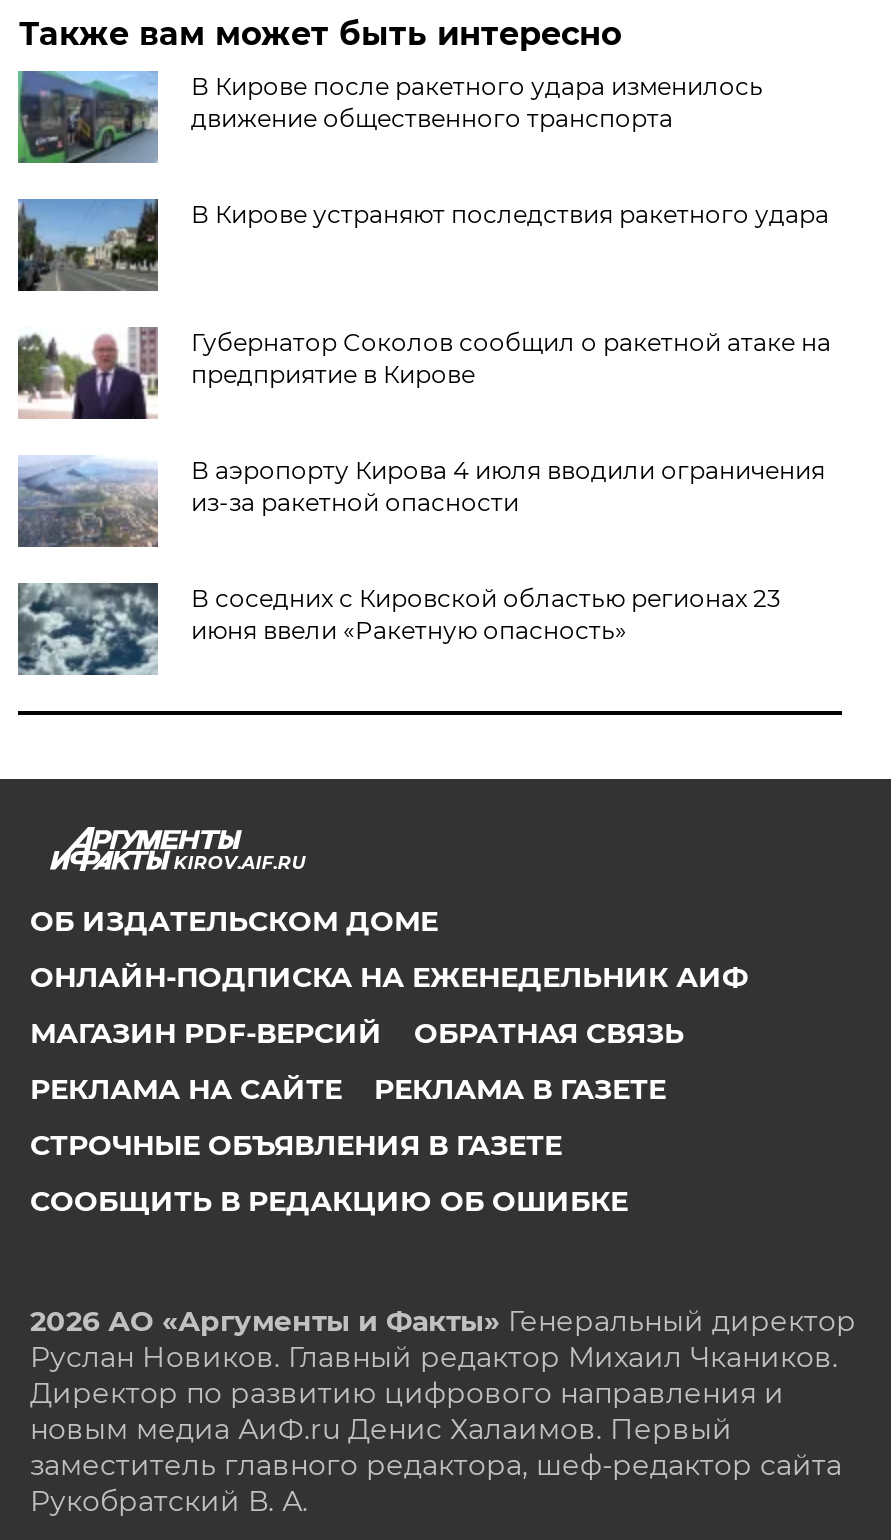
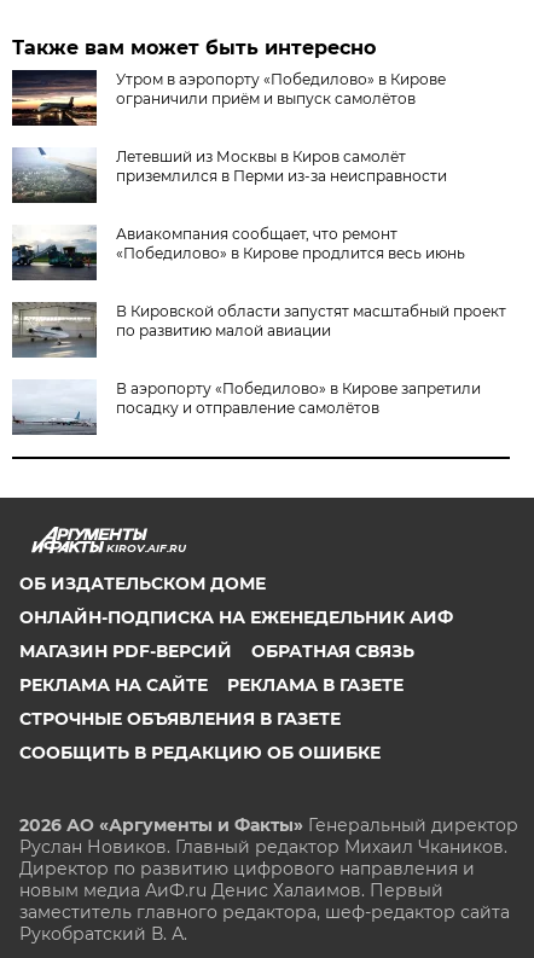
- [image]
- В Кирове после ракетного удара изменилось
- движение общественного транспорта
+ [image]
+ Утром в аэропорту «Победилово» в Кирове
+ ограничили приём и выпуск самолётов

- [image]
- В Кирове устраняют последствия ракетного удара
+ [image]
+ Летевший из Москвы в Киров самолёт
+ приземлился в Перми из-за неисправности

- [image]
- Губернатор Соколов сообщил о ракетной атаке на
- предприятие в Кирове
+ [image]
+ Авиакомпания сообщает, что ремонт
+ «Победилово» в Кирове продлится весь июнь

- [image]
- В аэропорту Кирова 4 июля вводили ограничения
- из-за ракетной опасности
+ [image]
+ В Кировской области запустят масштабный проект
+ по развитию малой авиации

- [image]
- В соседних с Кировской областью регионах 23
- июня ввели «Ракетную опасность»
+ [image]
+ В аэропорту «Победилово» в Кирове запретили
+ посадку и отправление самолётов
